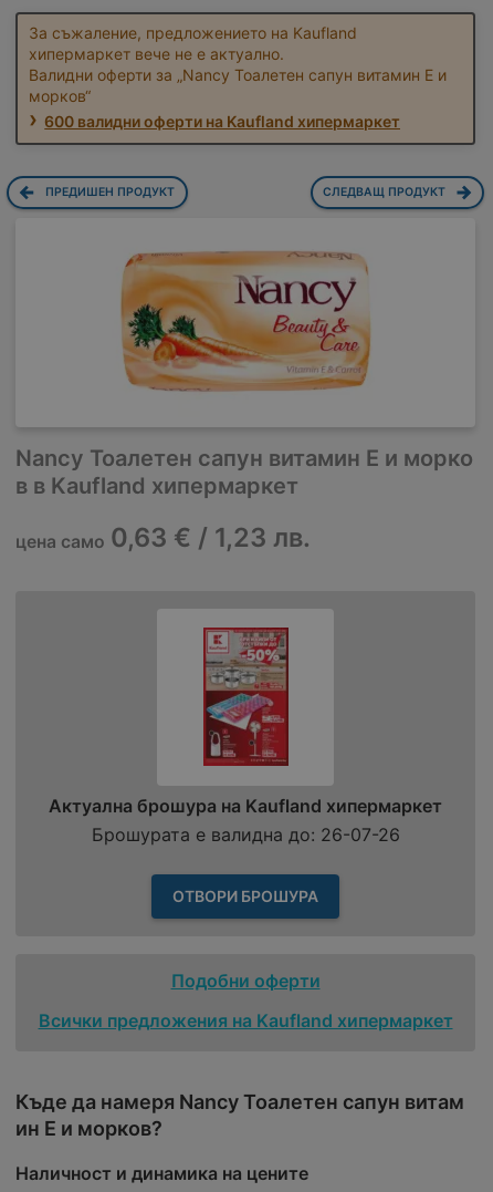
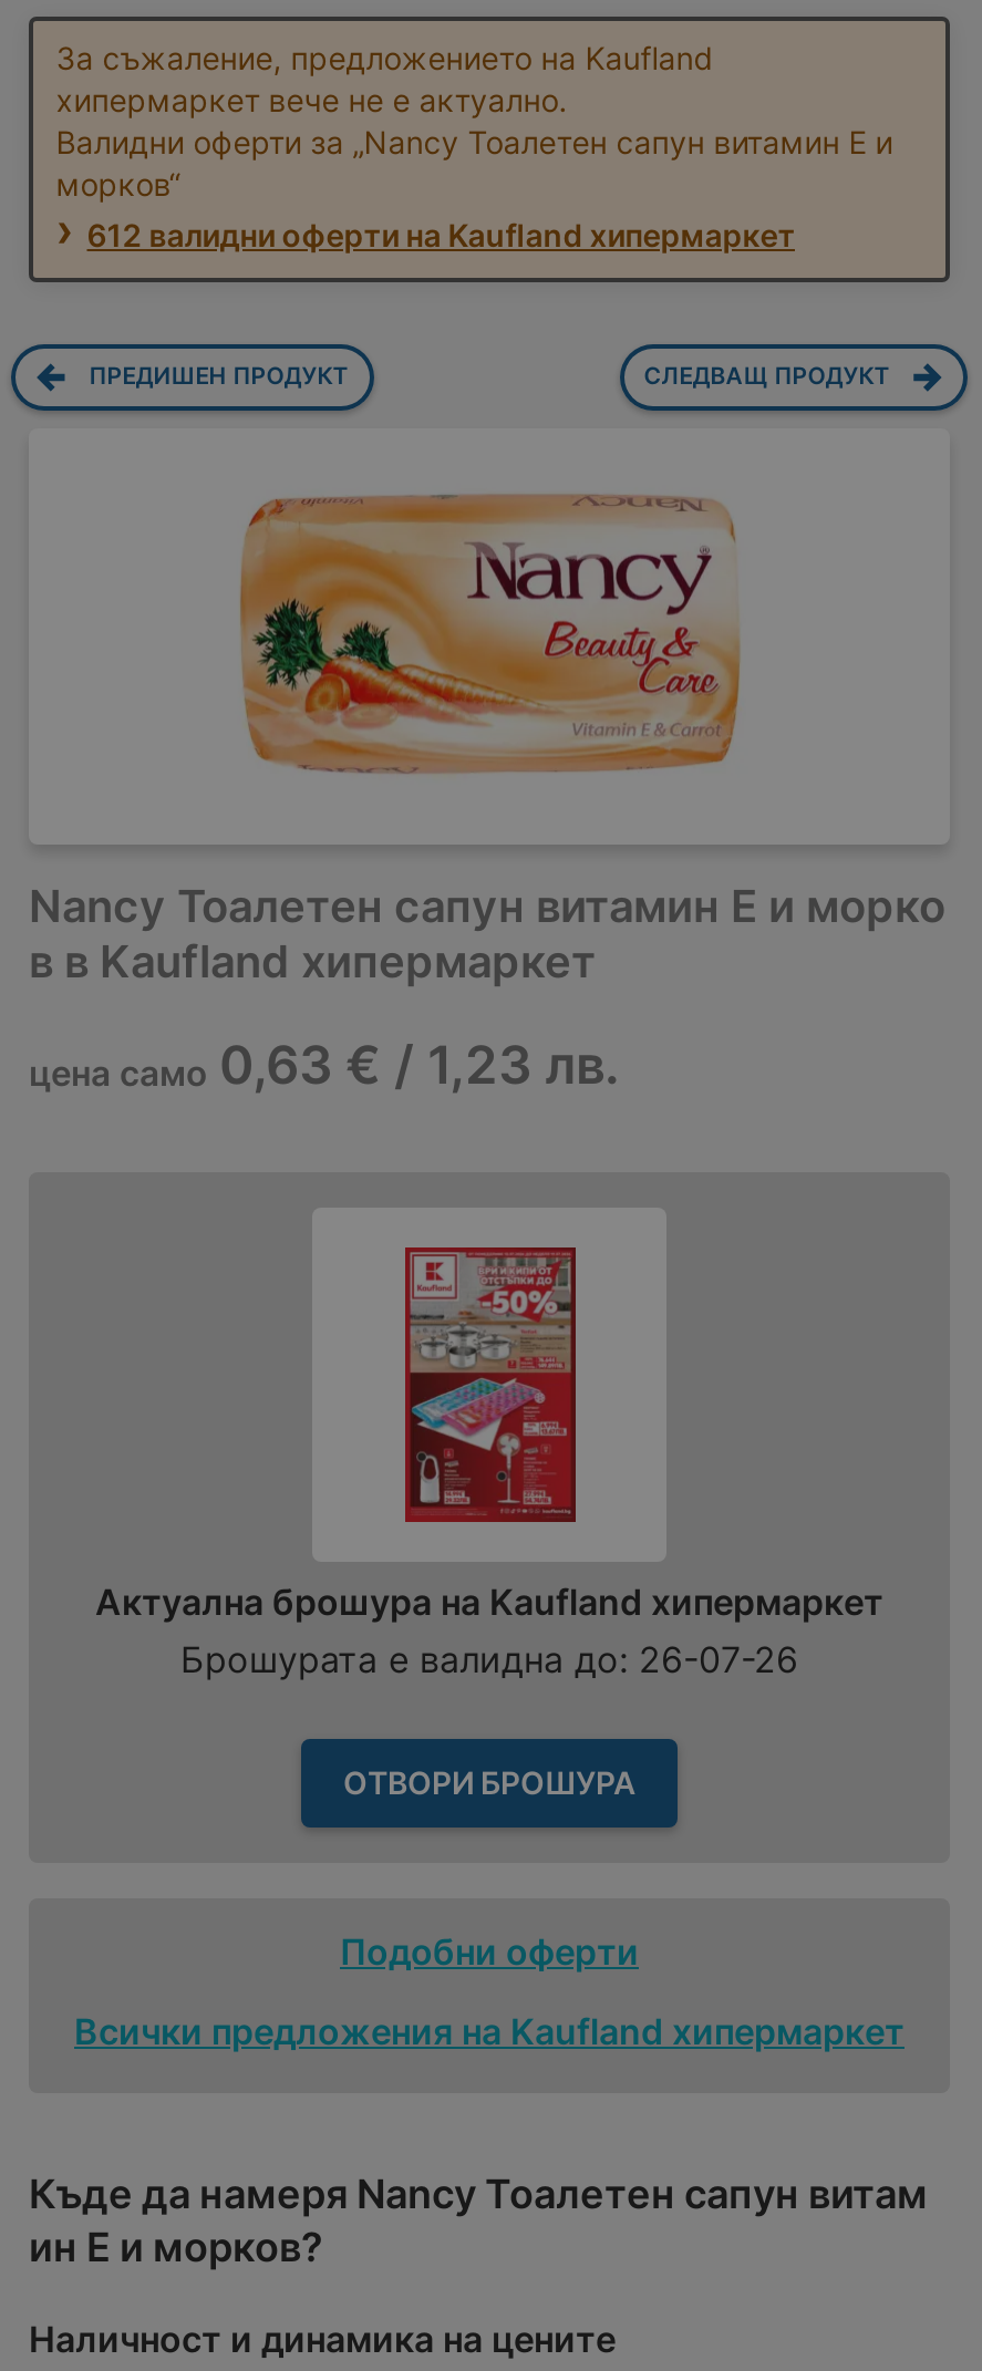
- 600 валидни оферти на Kaufland хипермаркет
+ 612 валидни оферти на Kaufland хипермаркет
